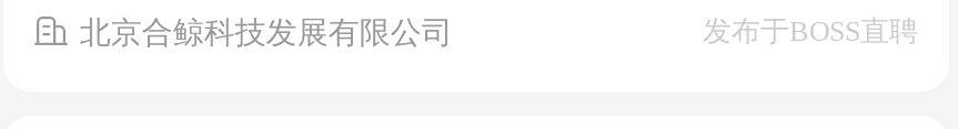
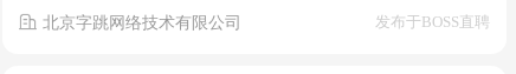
- 北京合鲸科技发展有限公司
+ 北京字跳网络技术有限公司
